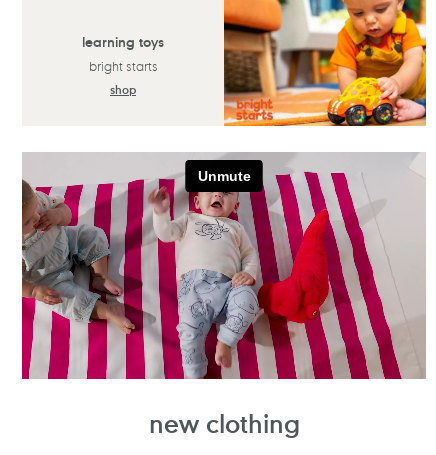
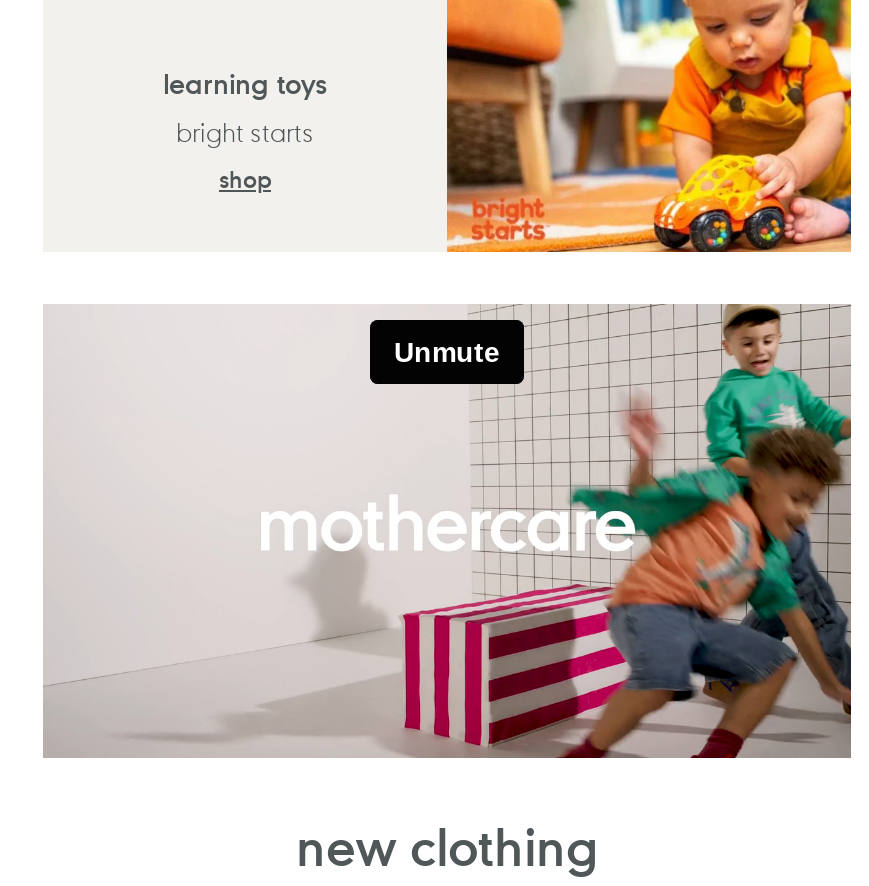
- [image]
+ [image]
